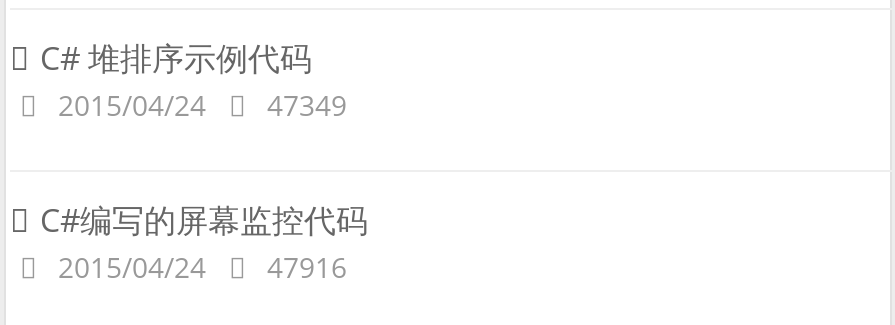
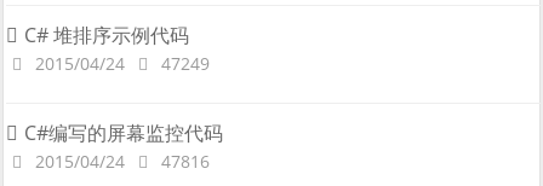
- 2015/04/24 47349
+ 2015/04/24 47249

- 2015/04/24 47916
+ 2015/04/24 47816
